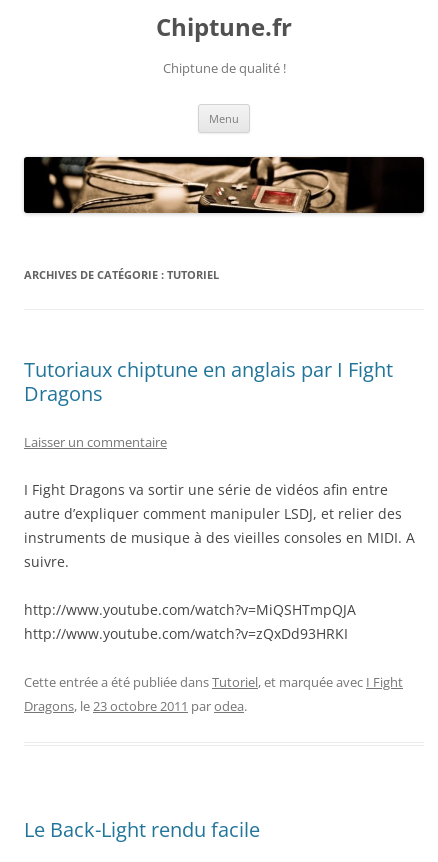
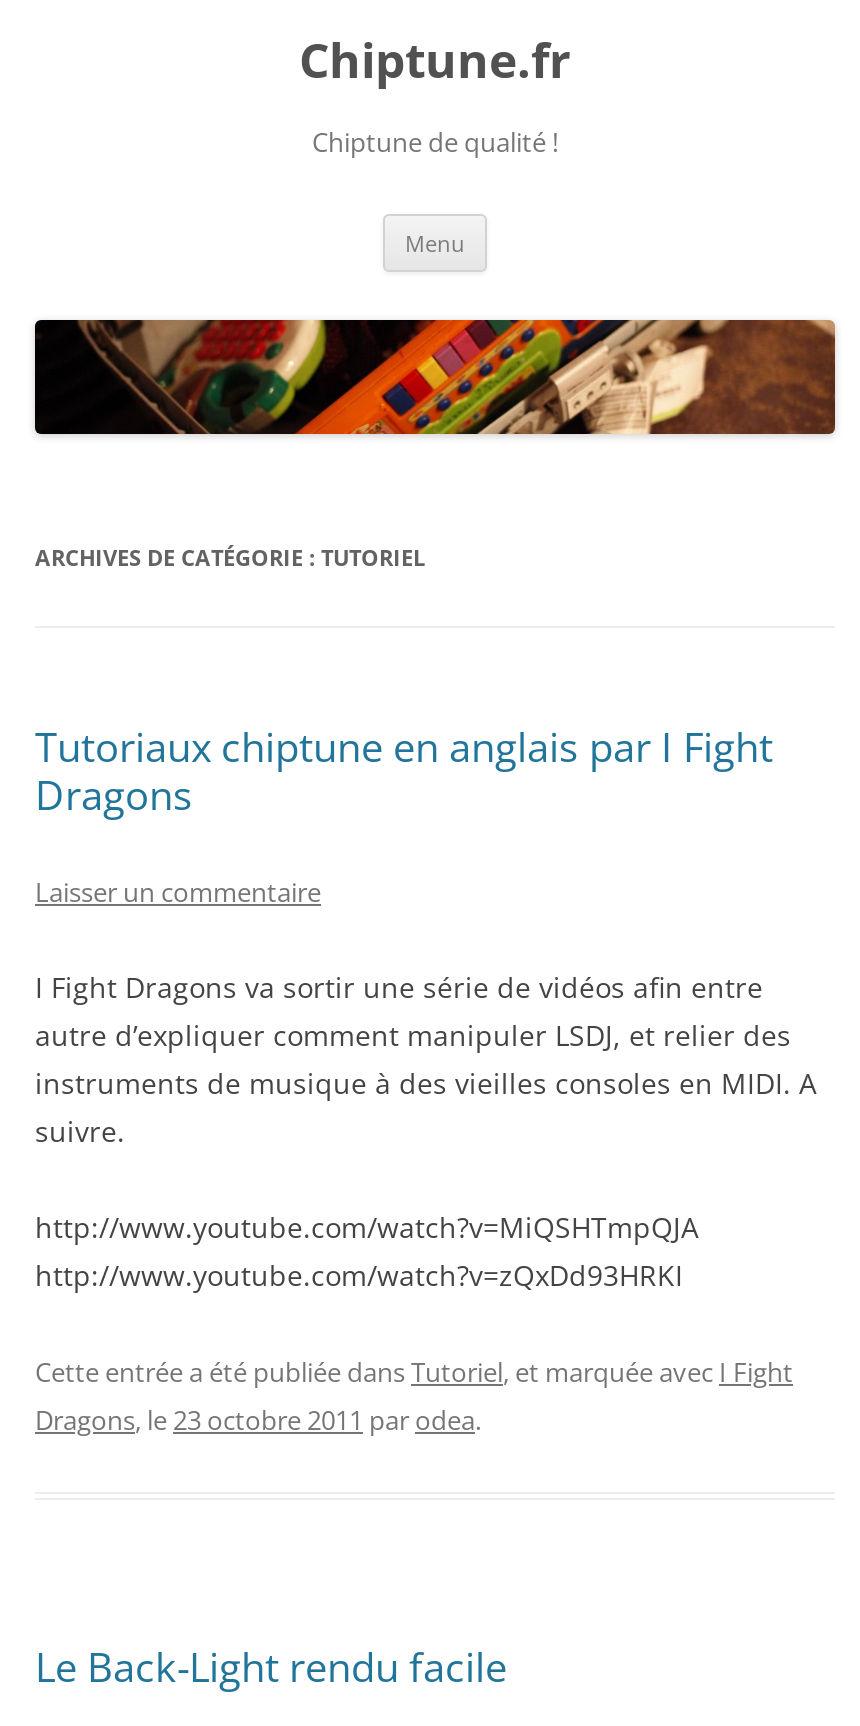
- [image]
+ [image]
